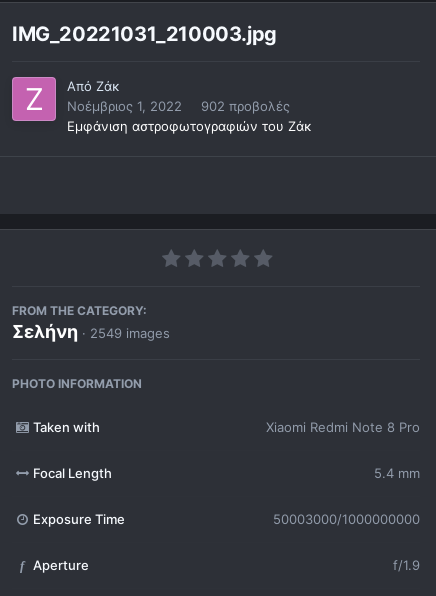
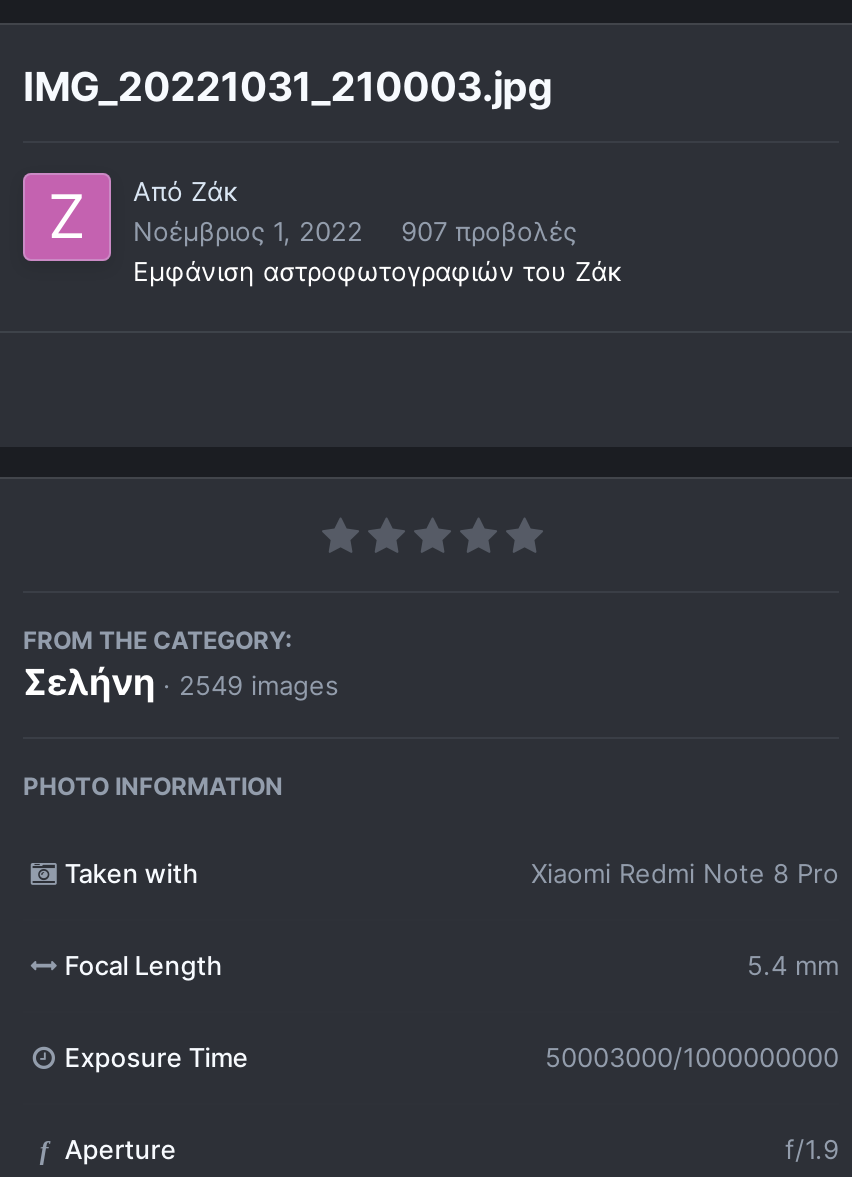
- 902 προβολές
+ 907 προβολές
